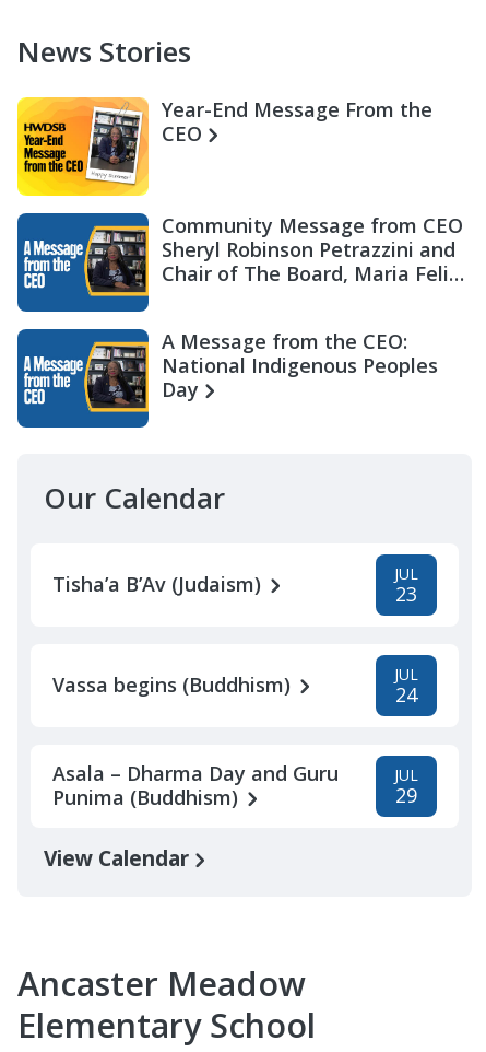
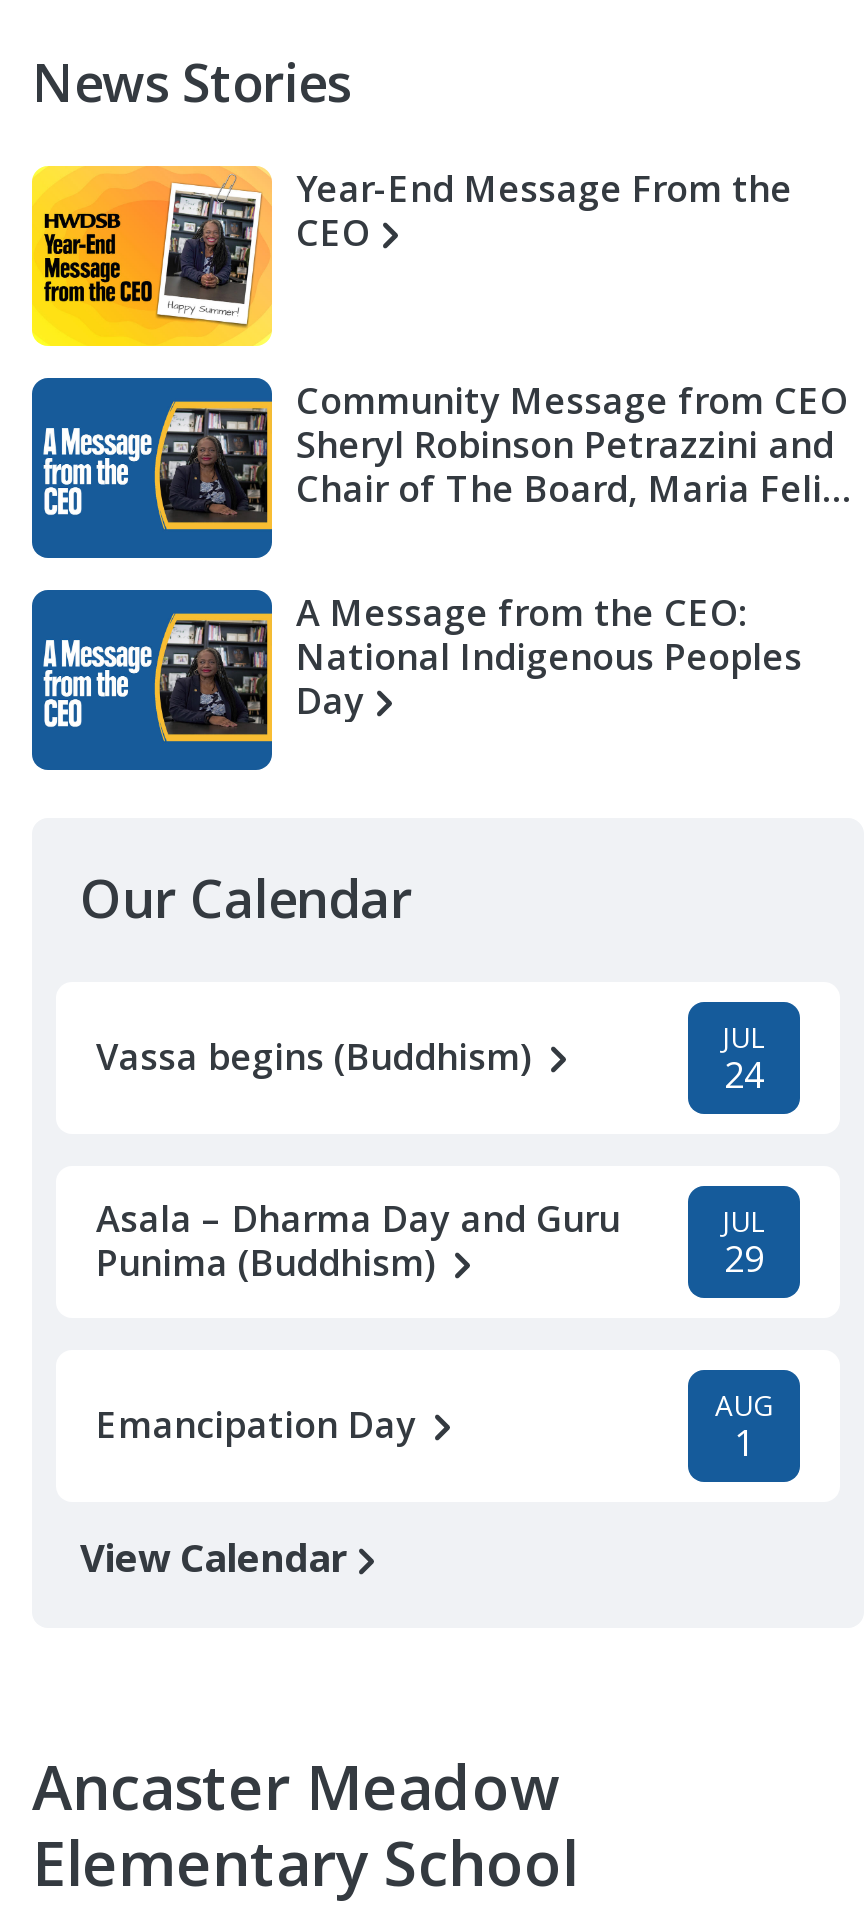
- Tisha’a B’Av (Judaism)
- JUL
- 23

moved up: Vassa begins (Buddhism) | JUL | 24 | Asala – Dharma Day and Guru | Punima (Buddhism) | JUL | 29

+ Emancipation Day
+ AUG
+ 1
